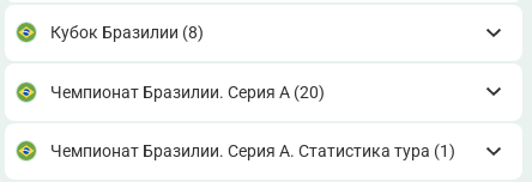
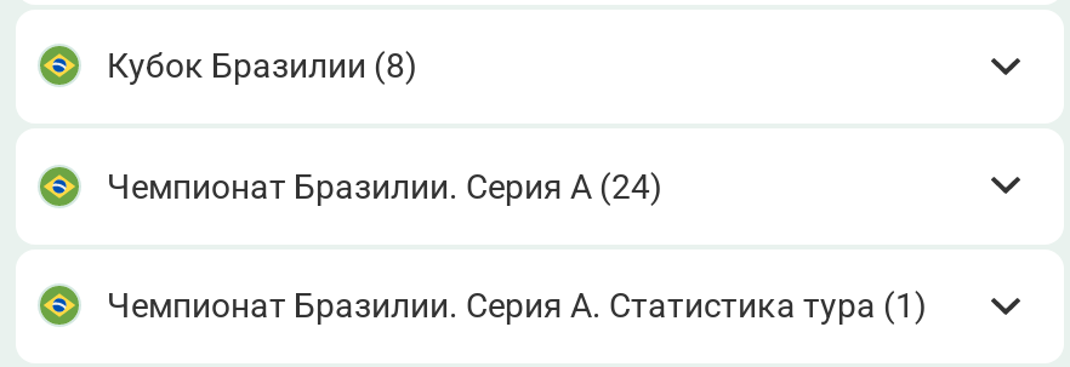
- Чемпионат Бразилии. Серия A (20)
+ Чемпионат Бразилии. Серия A (24)
